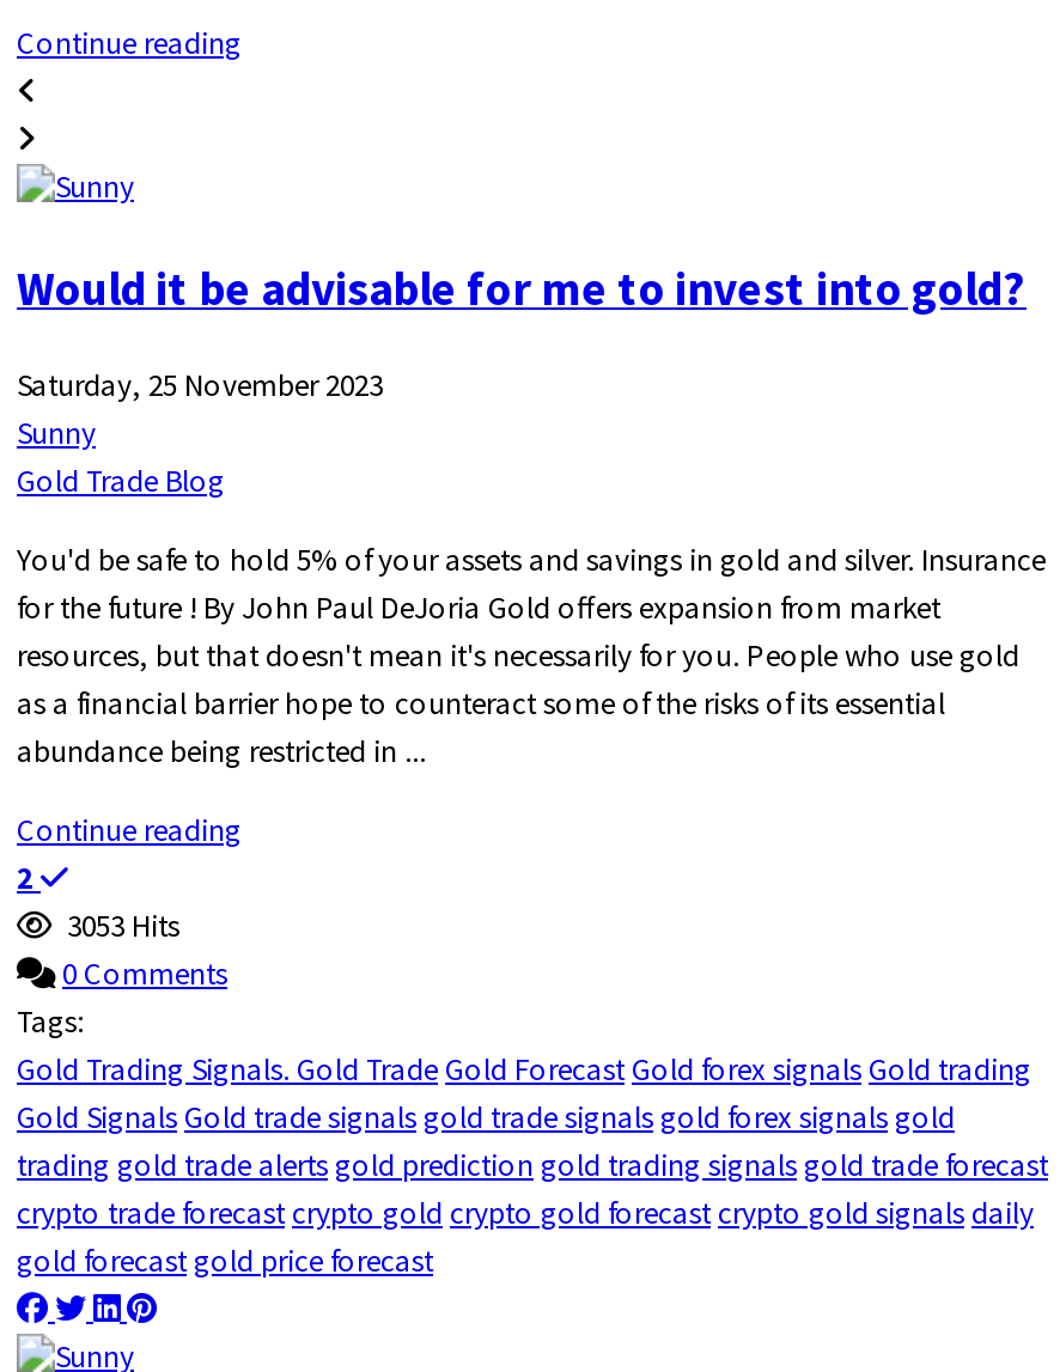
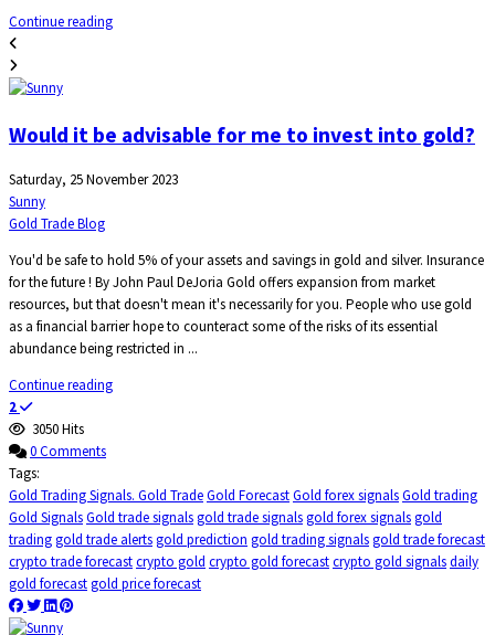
- 3053 Hits
+ 3050 Hits
